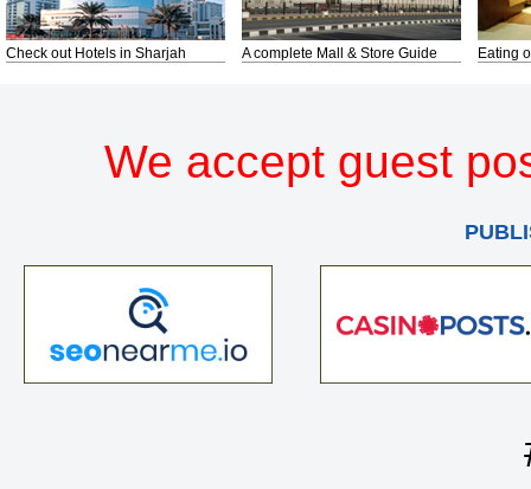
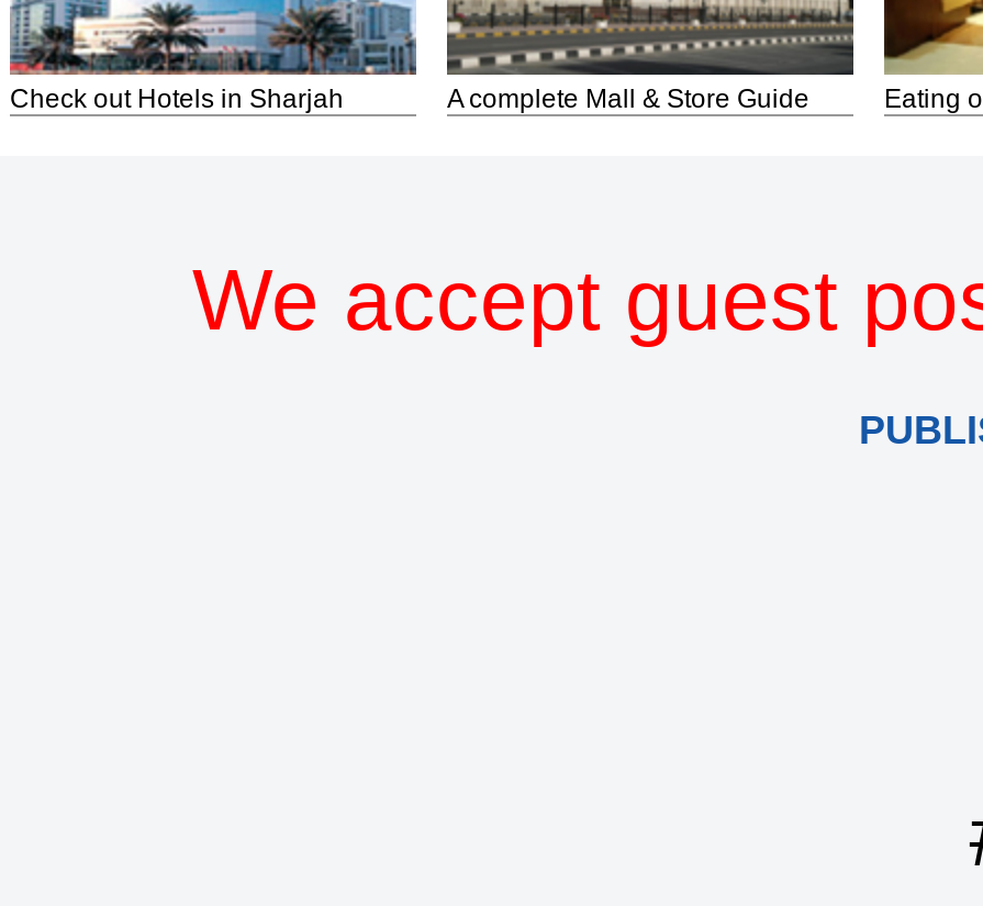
- [image]

- [image]
